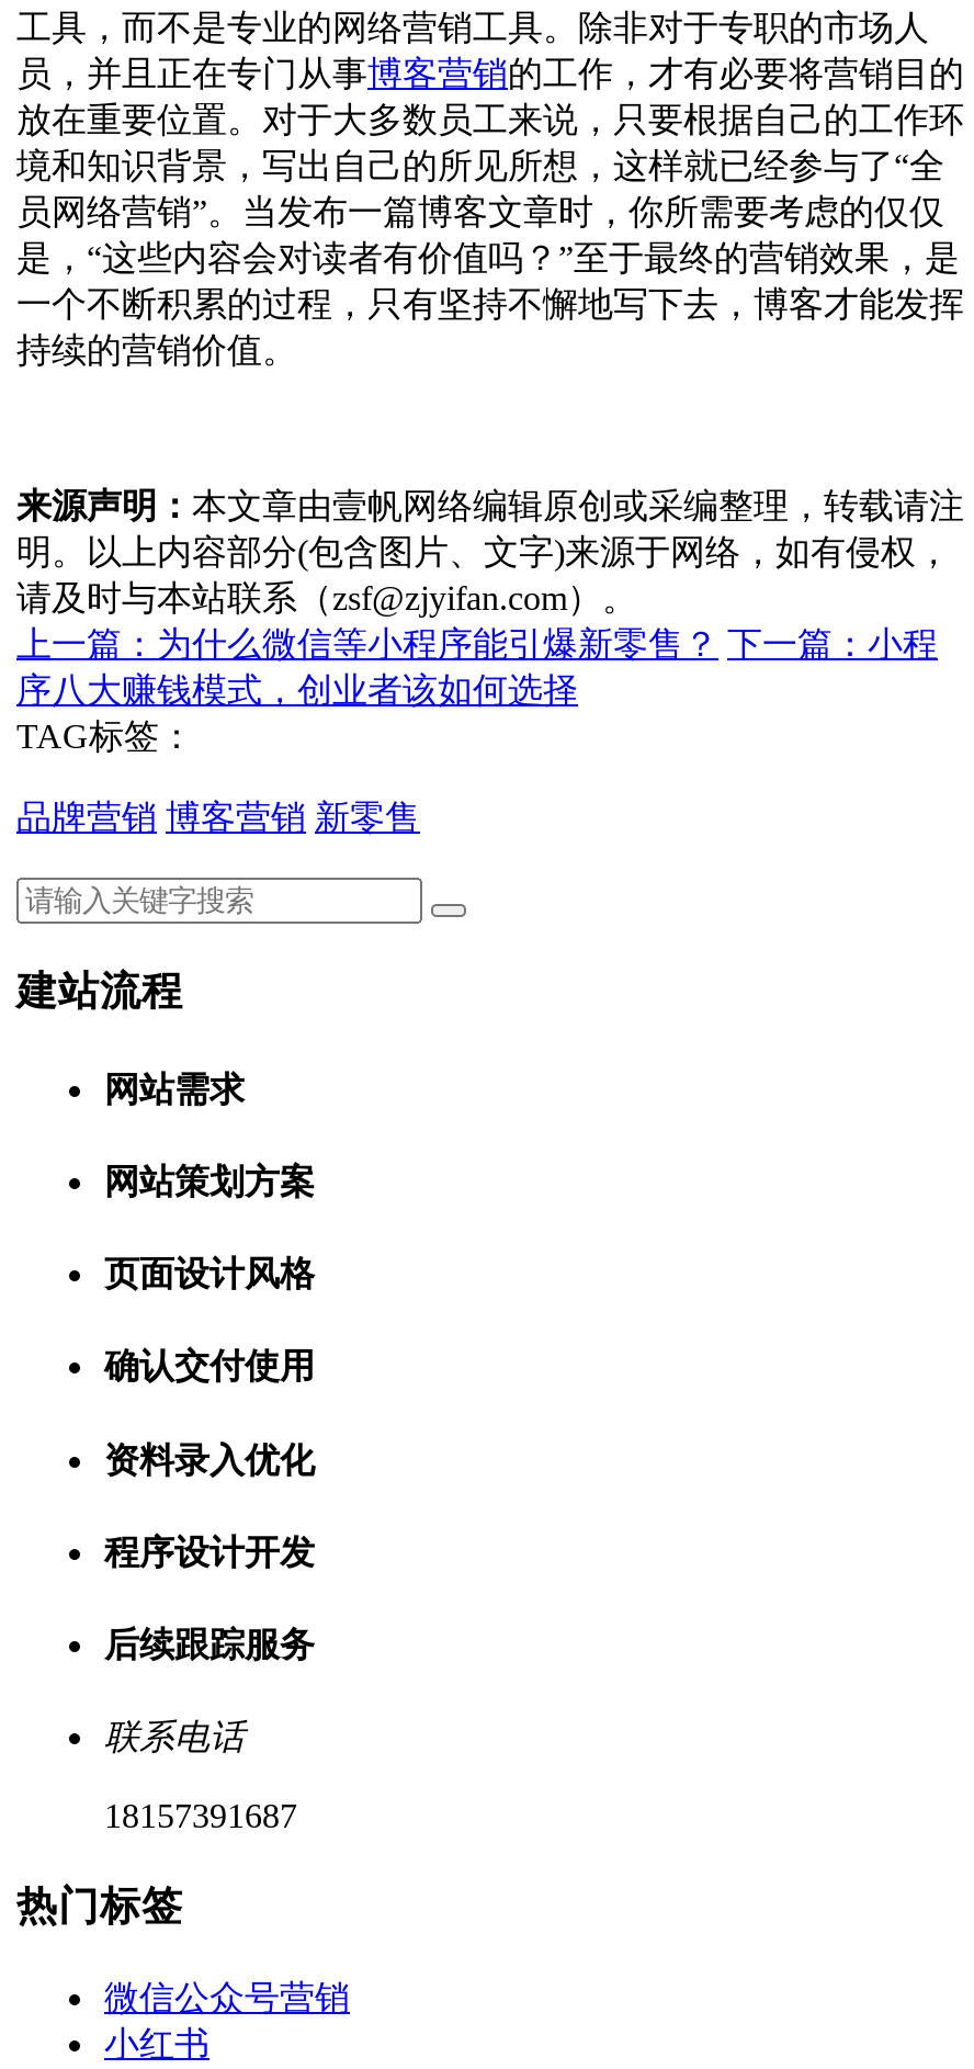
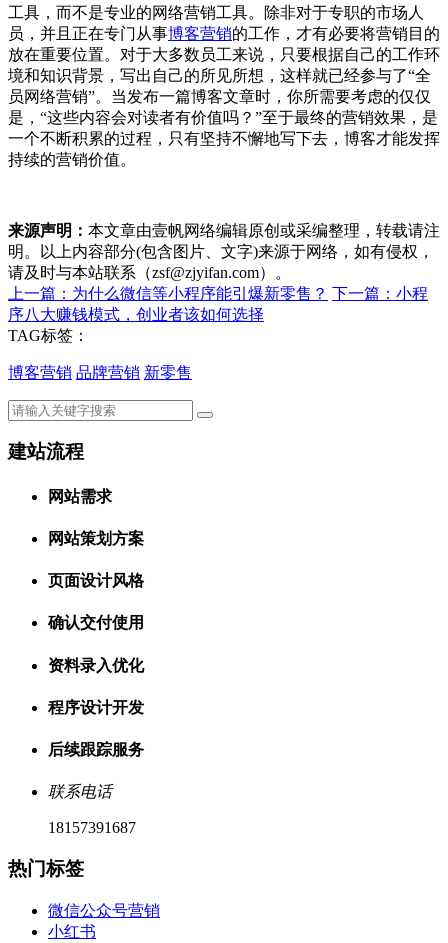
- 品牌营销 博客营销 新零售
+ 博客营销 品牌营销 新零售
